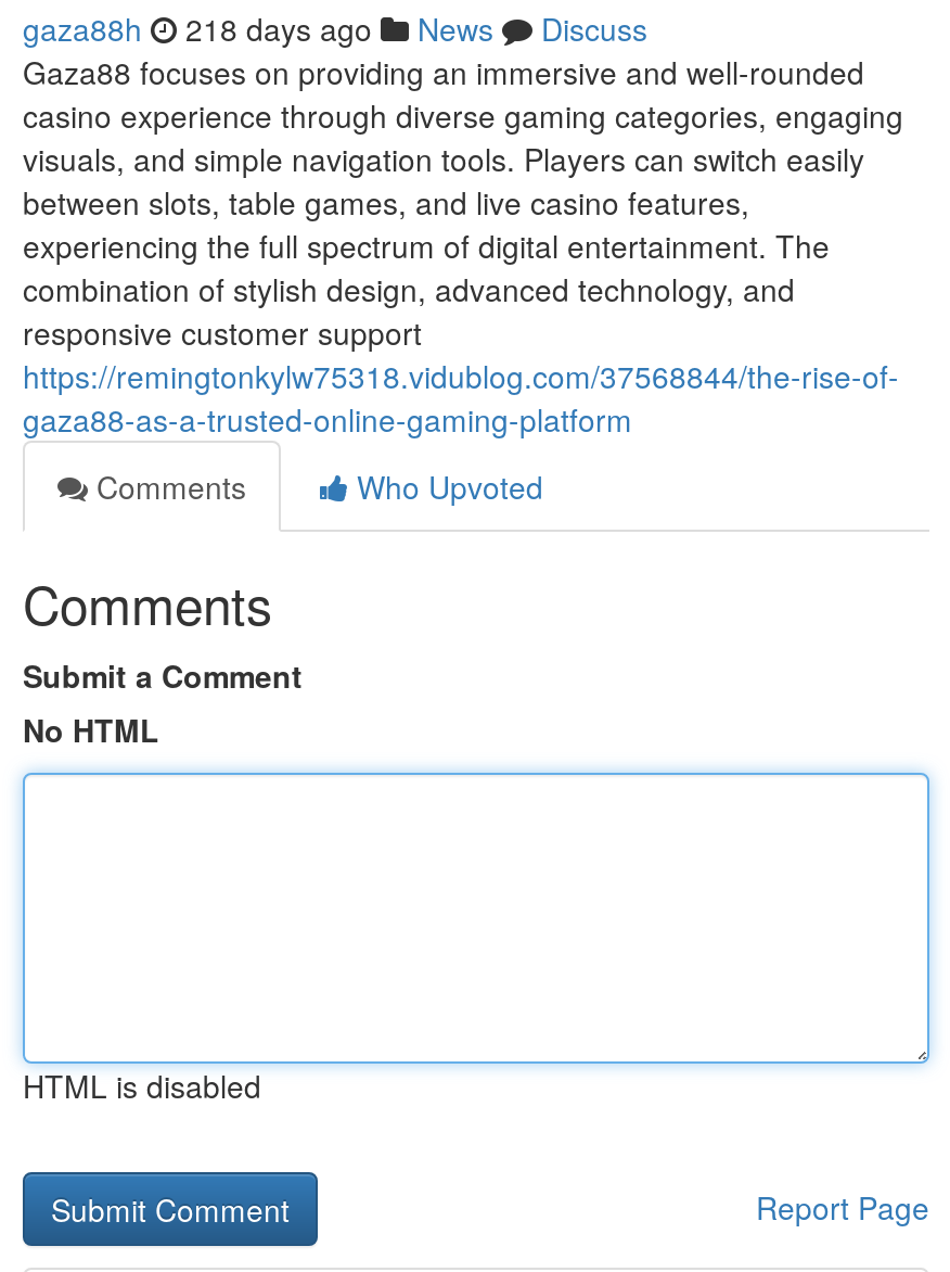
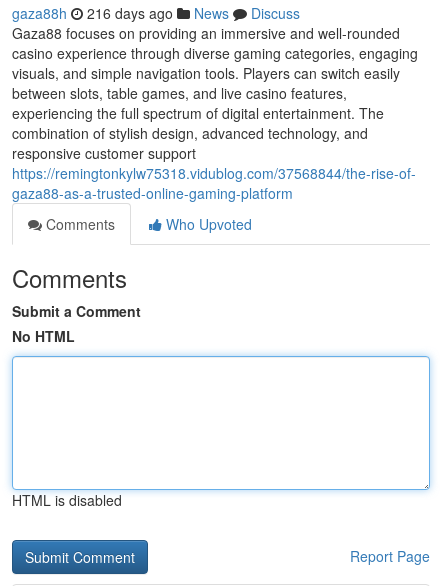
- gaza88h 218 days ago News Discuss
+ gaza88h 216 days ago News Discuss
